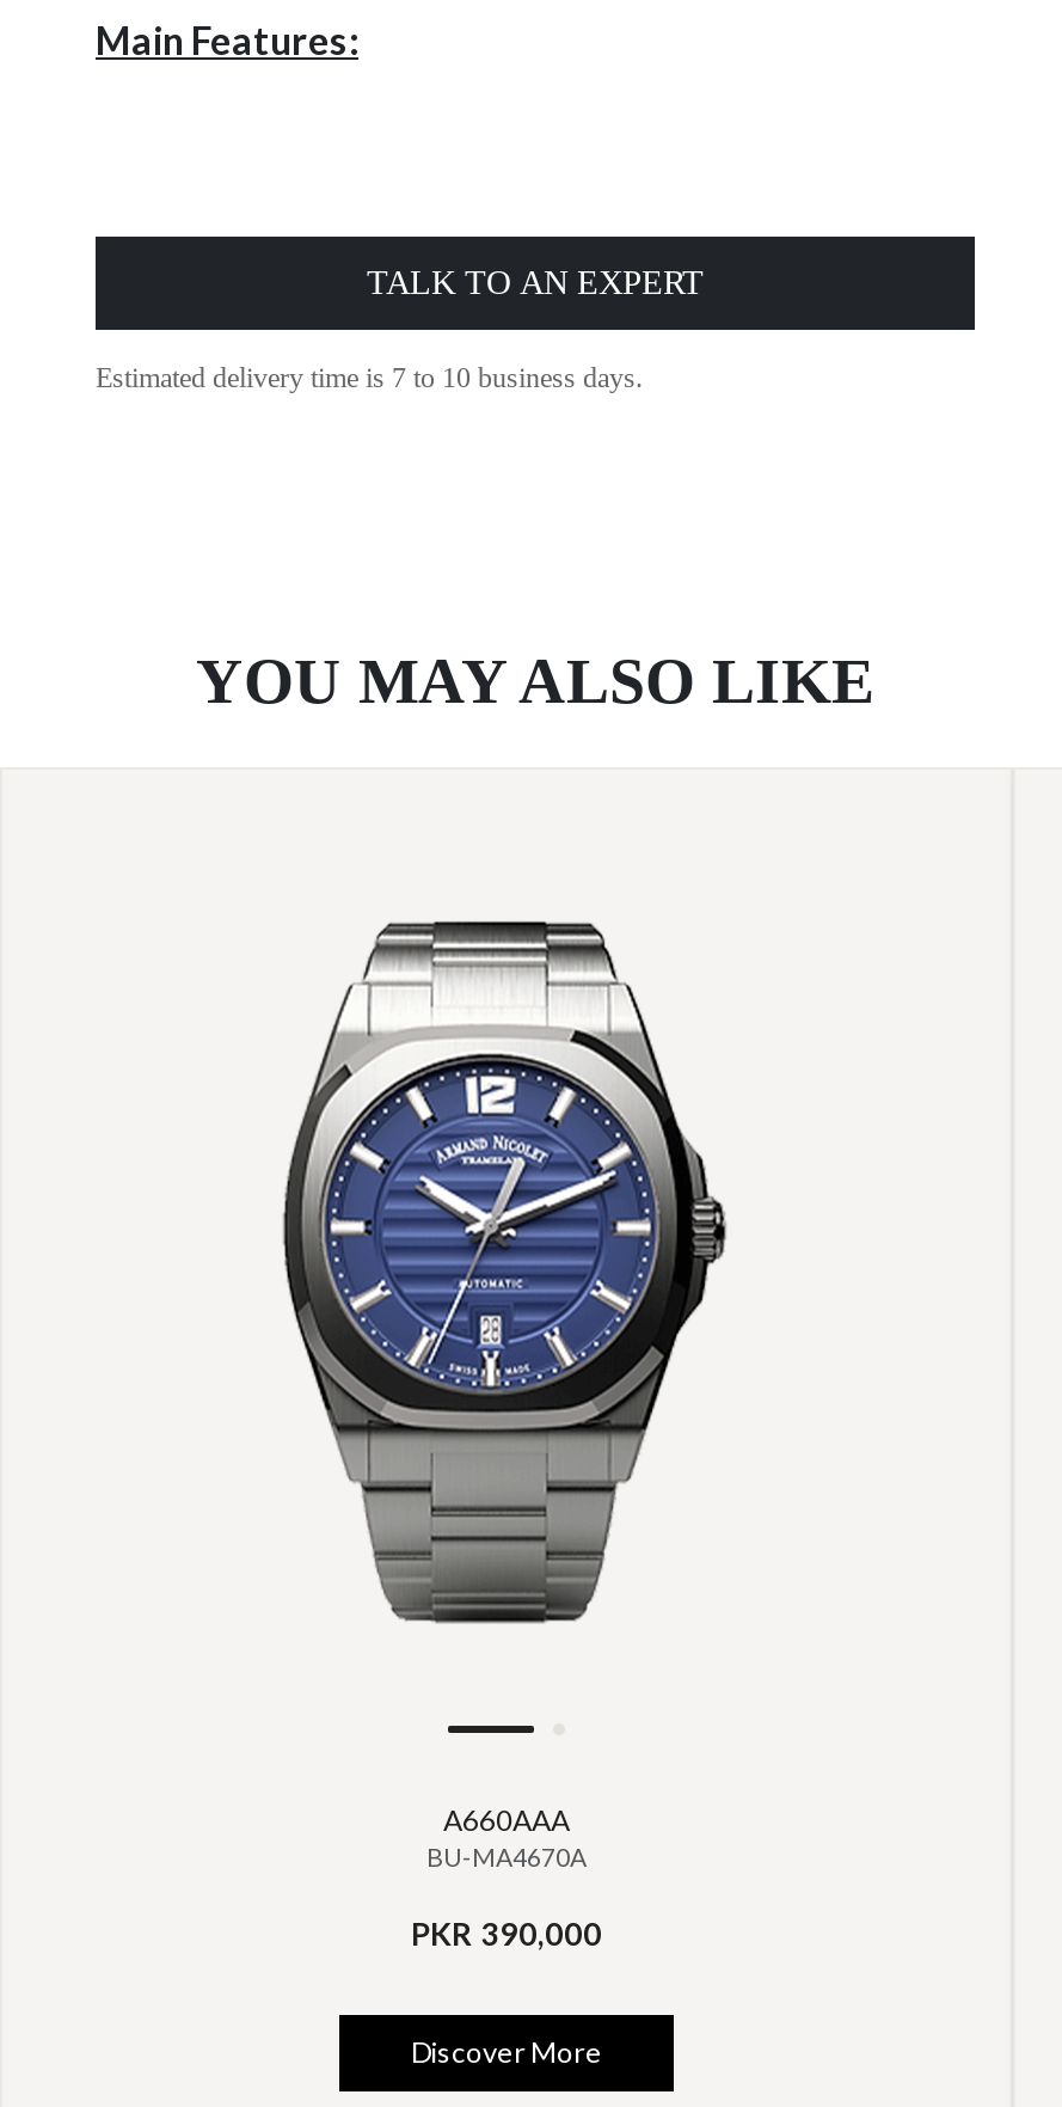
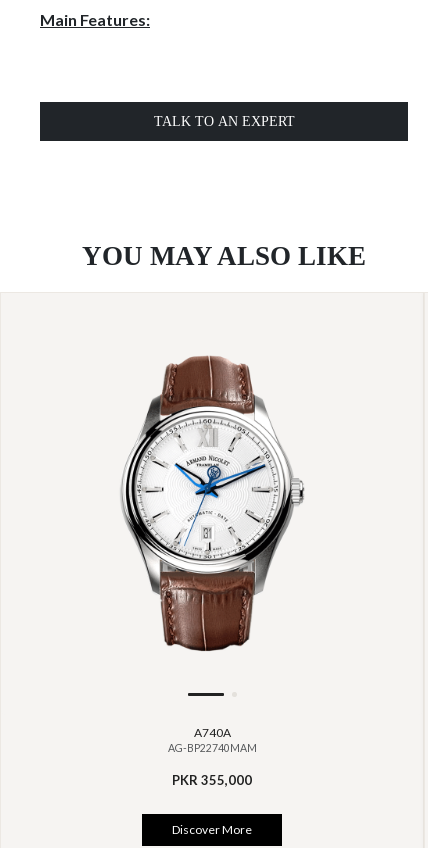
- Estimated delivery time is 7 to 10 business days.

- [image]
+ [image]

- A660AAA
- BU-MA4670A
+ A740A
+ AG-BP22740MAM

- PKR 390,000
+ PKR 355,000
